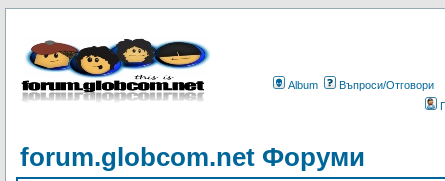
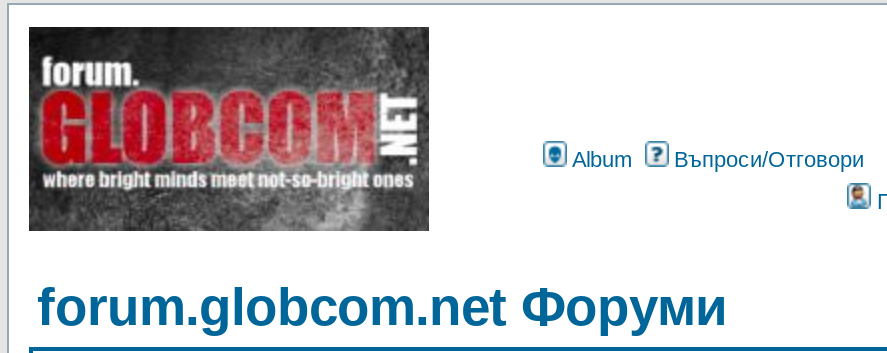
- [image]
+ [image]
